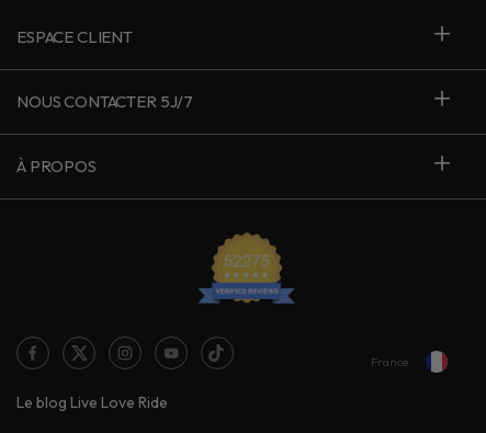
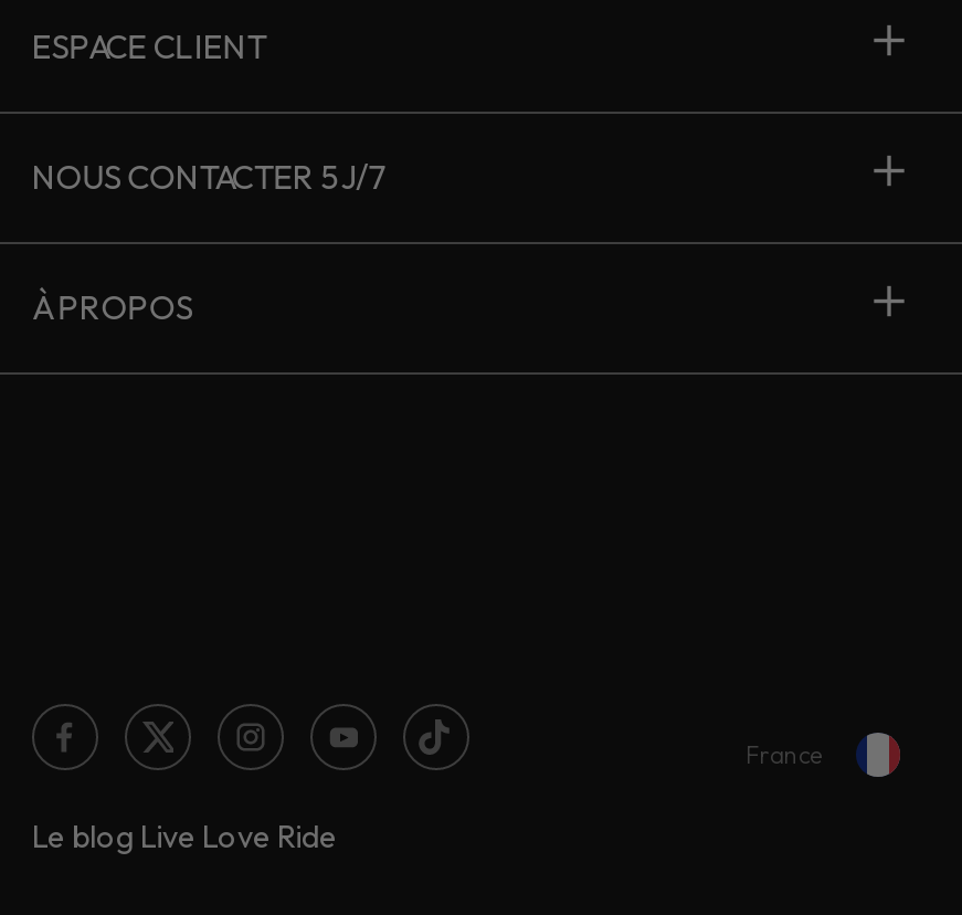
- [image]
